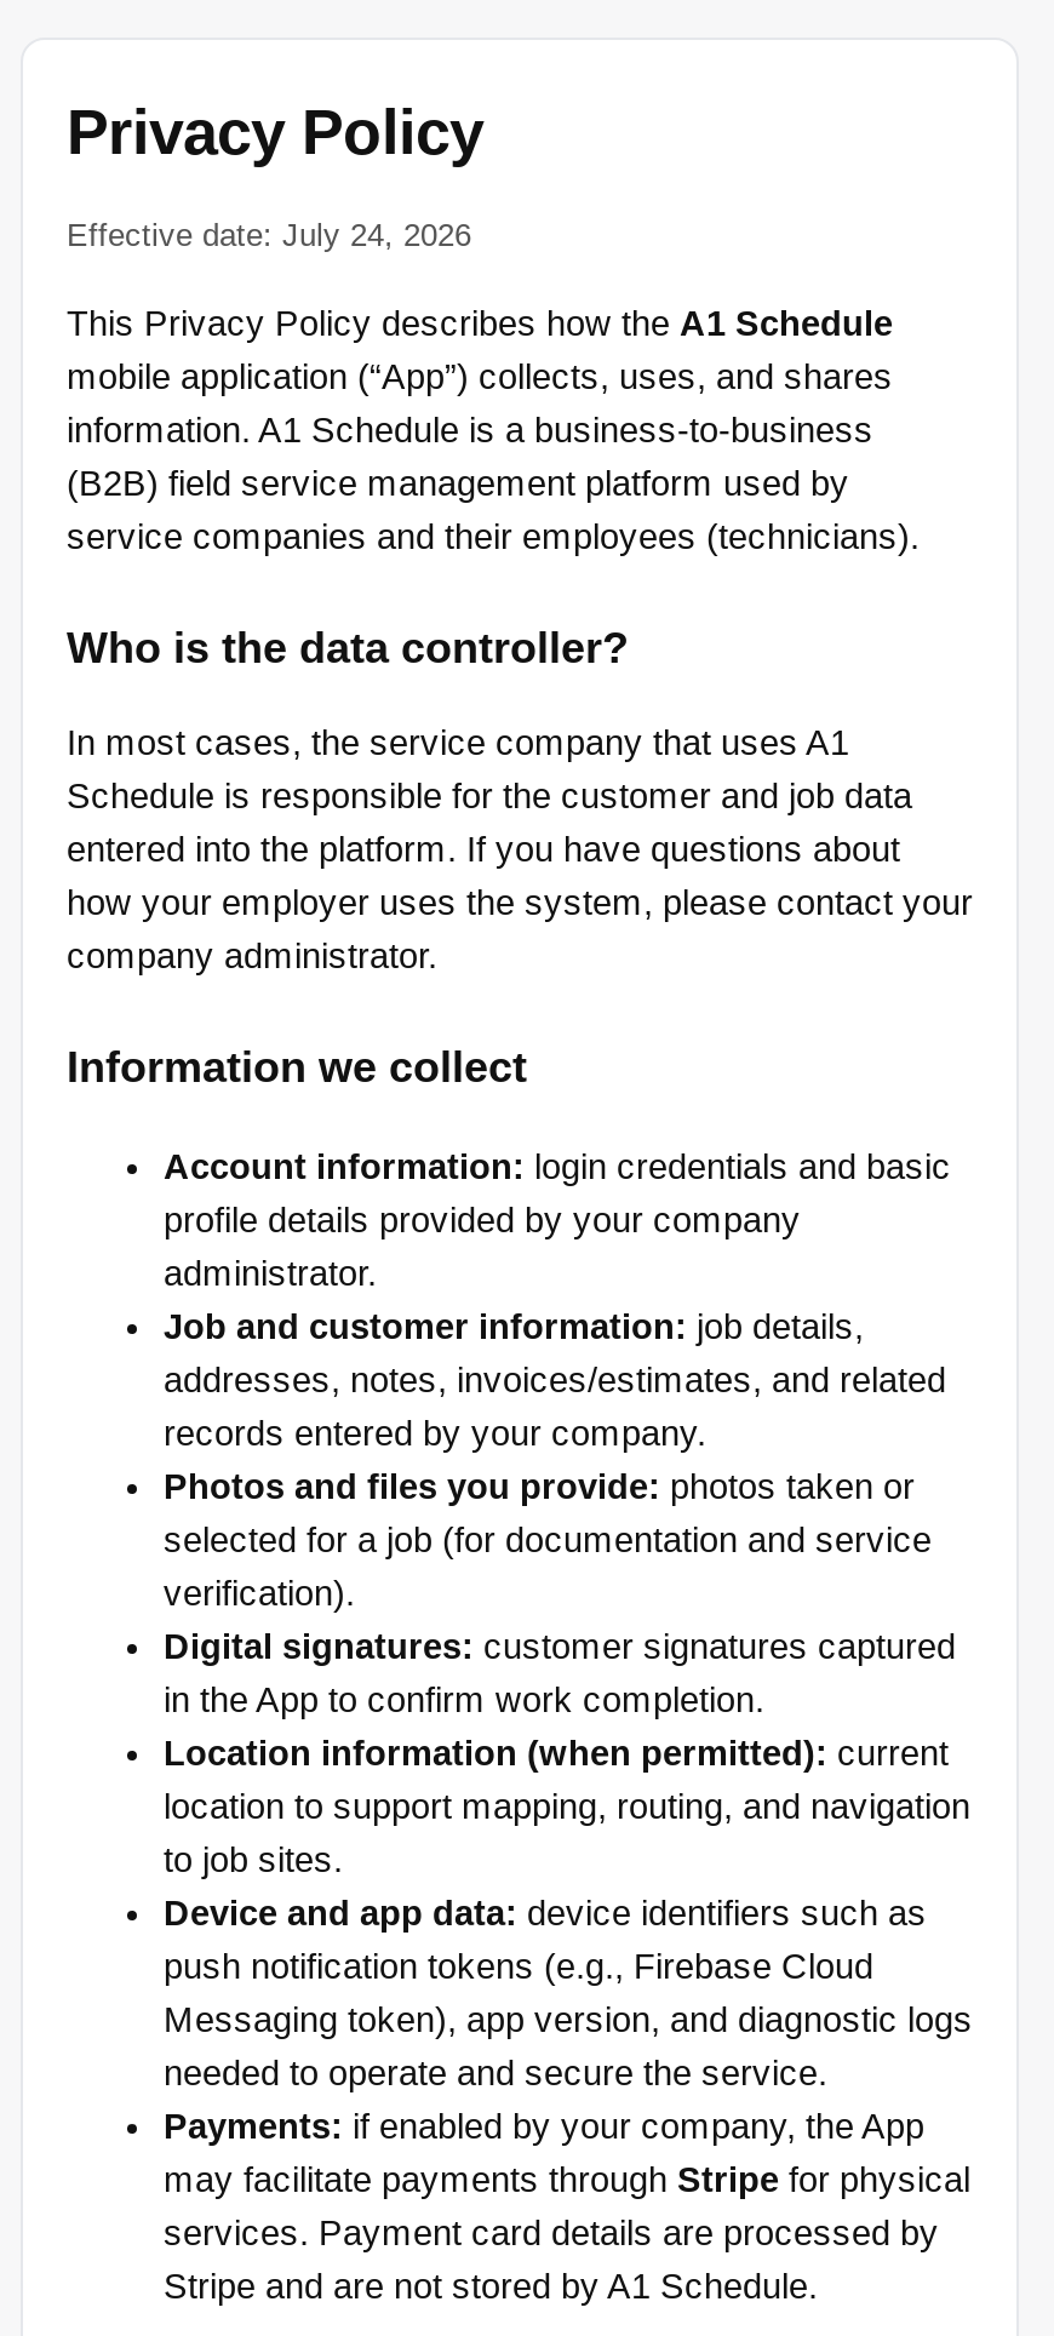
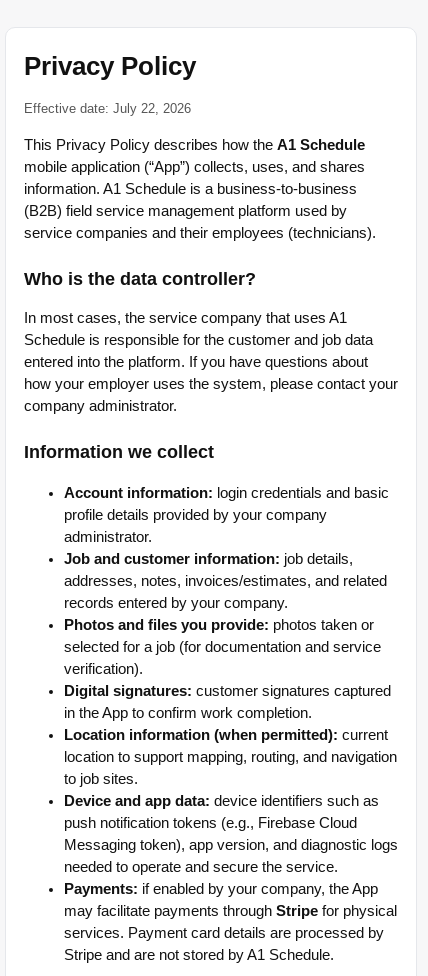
- Effective date: July 24, 2026
+ Effective date: July 22, 2026
